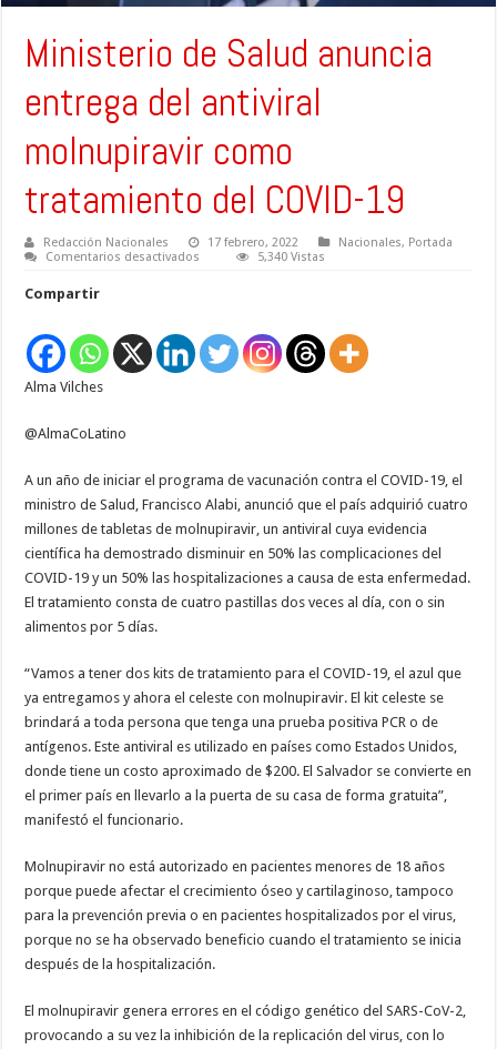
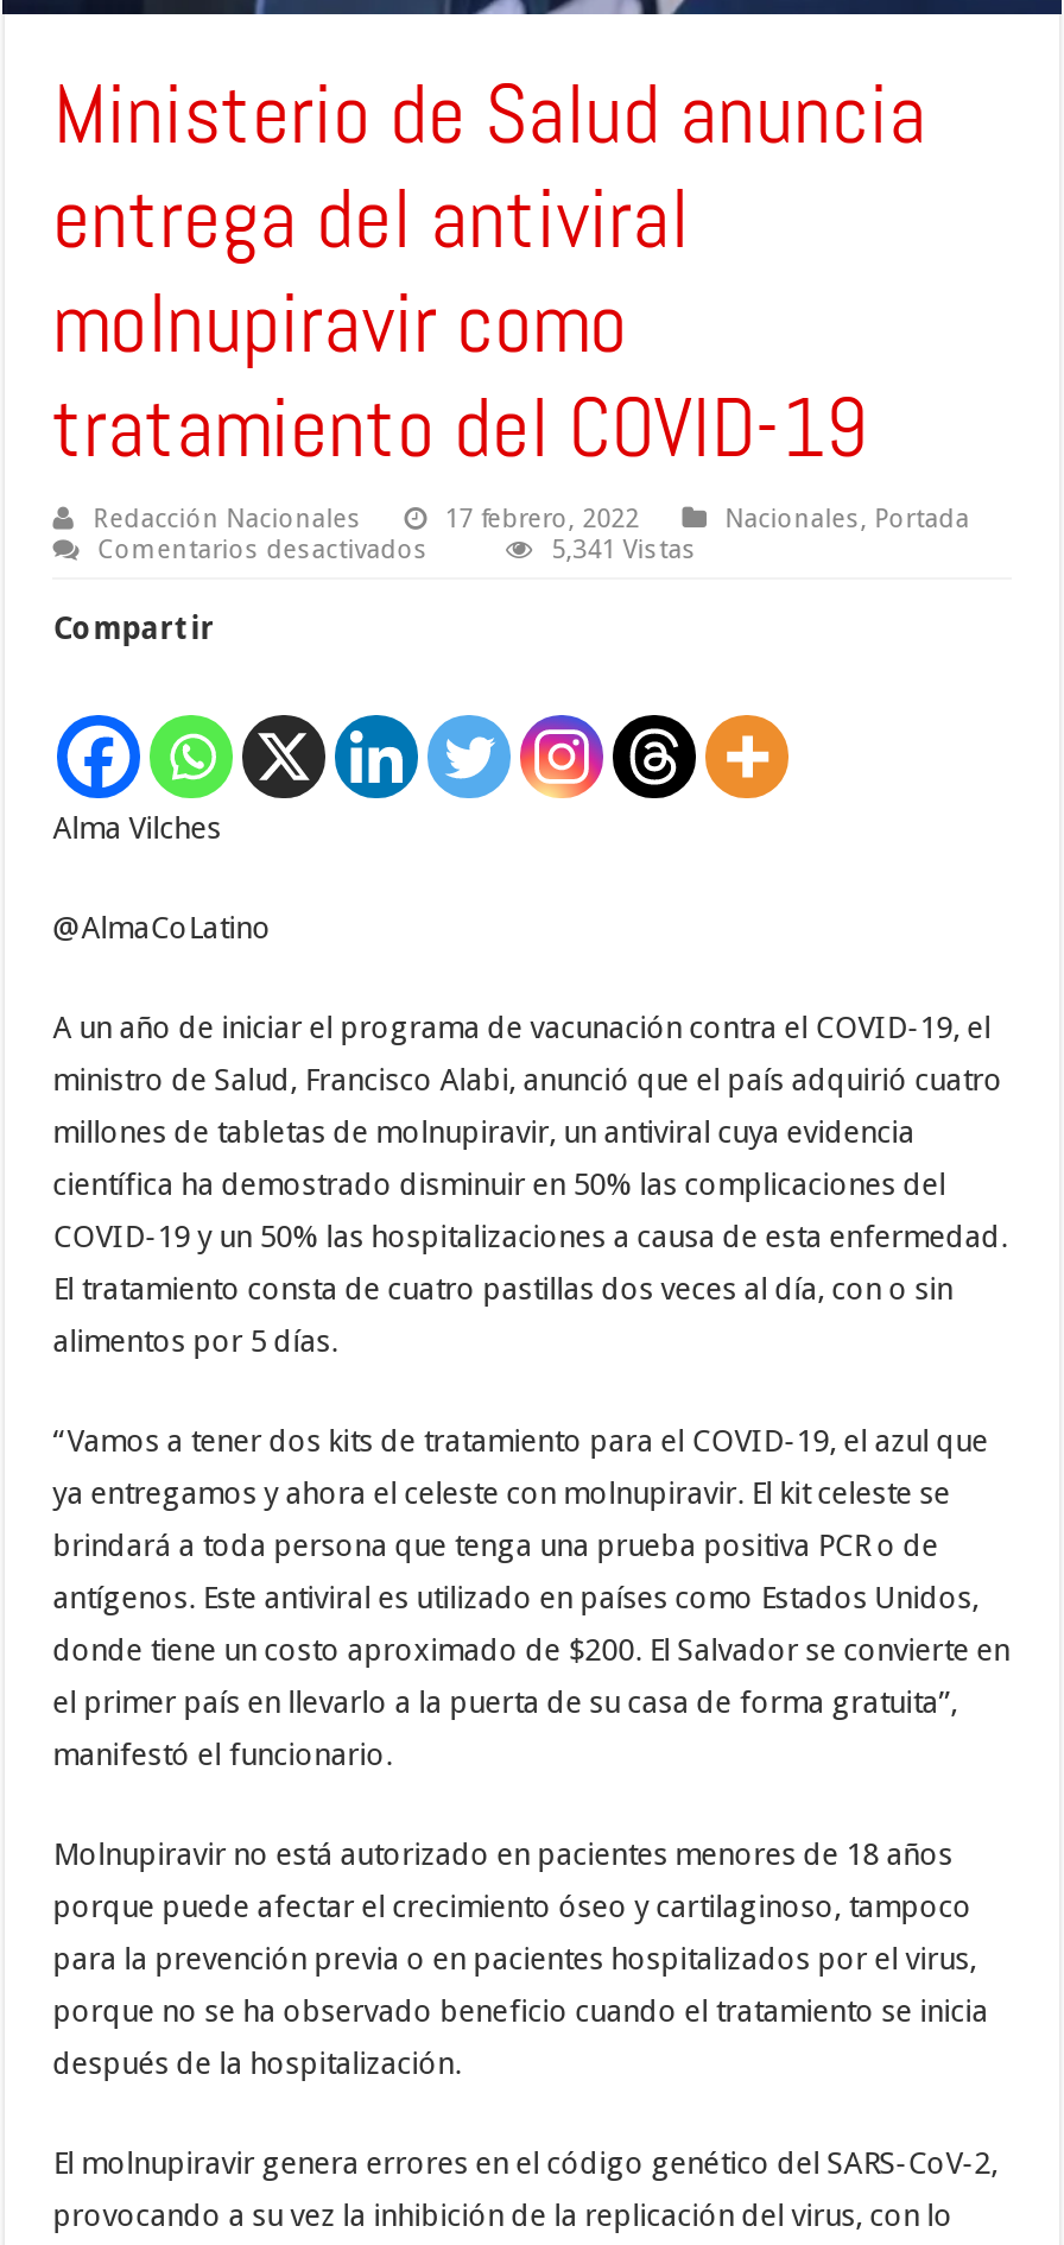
- 5,340 Vistas
+ 5,341 Vistas
